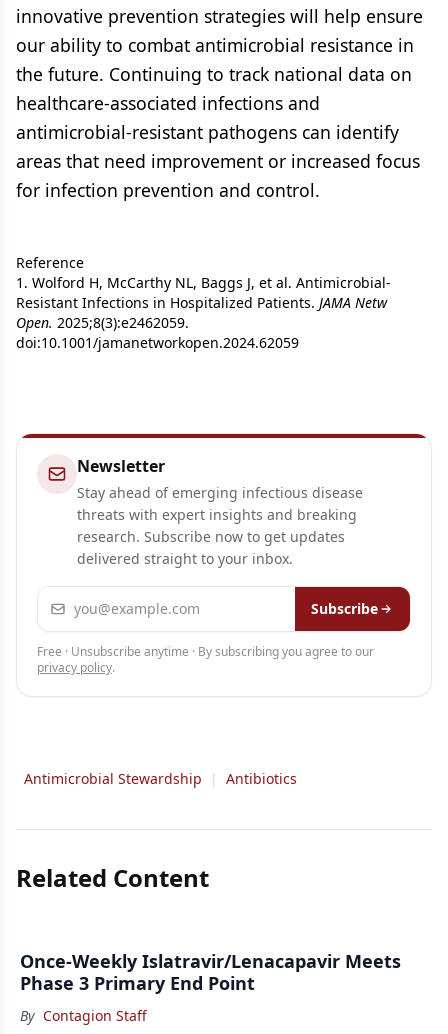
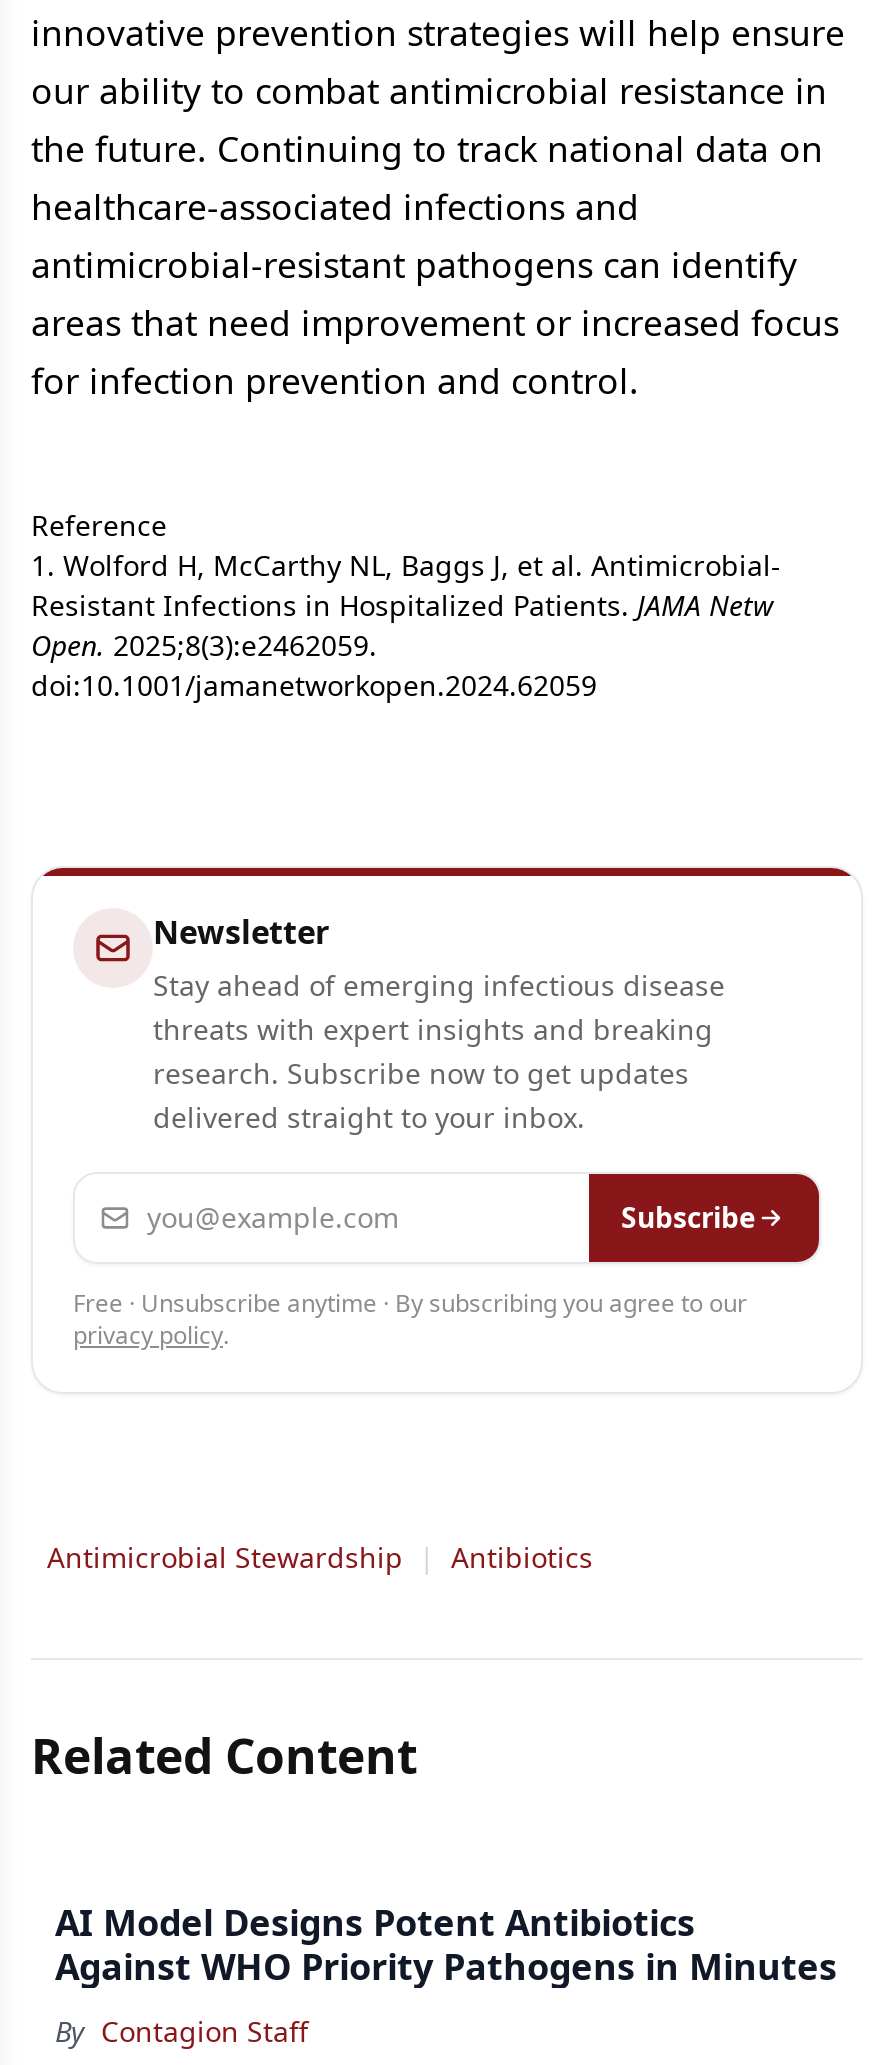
- Once-Weekly Islatravir/Lenacapavir Meets
- Phase 3 Primary End Point
+ AI Model Designs Potent Antibiotics
+ Against WHO Priority Pathogens in Minutes
